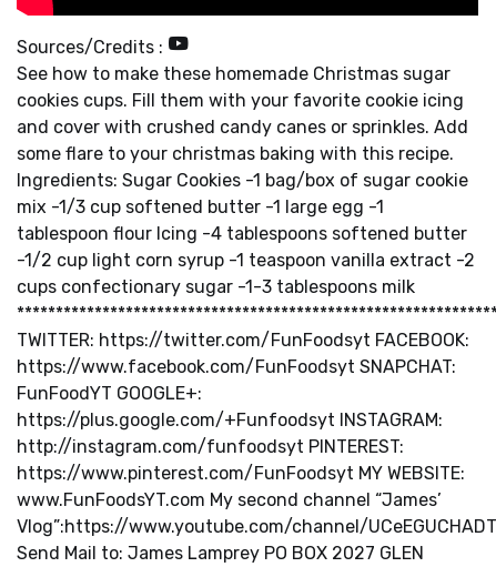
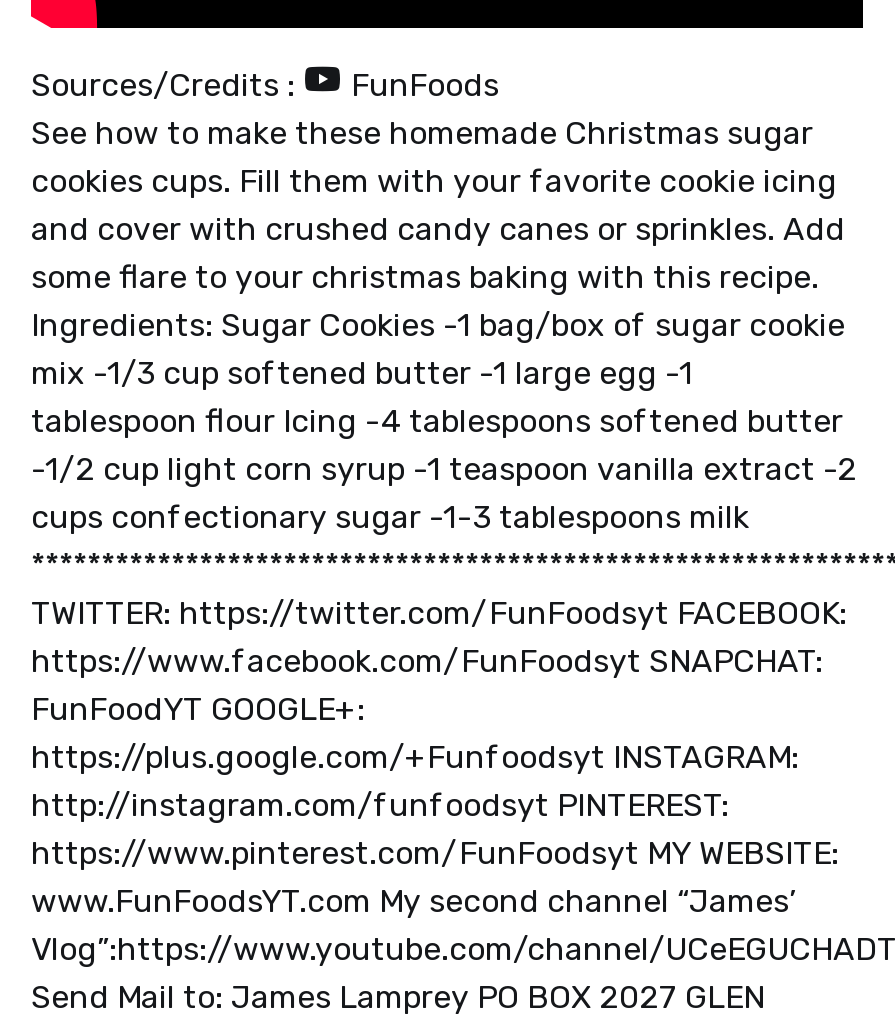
+ FunFoods
